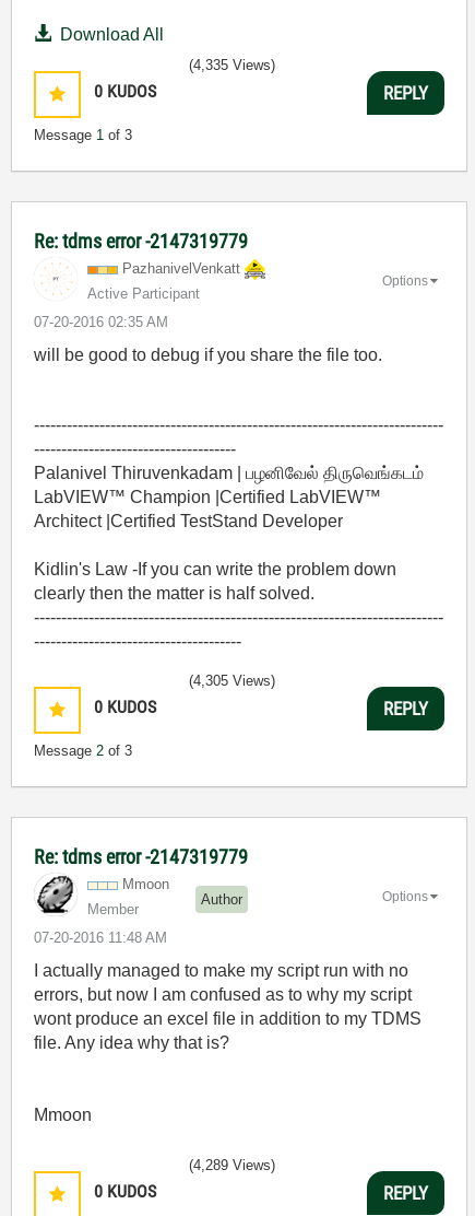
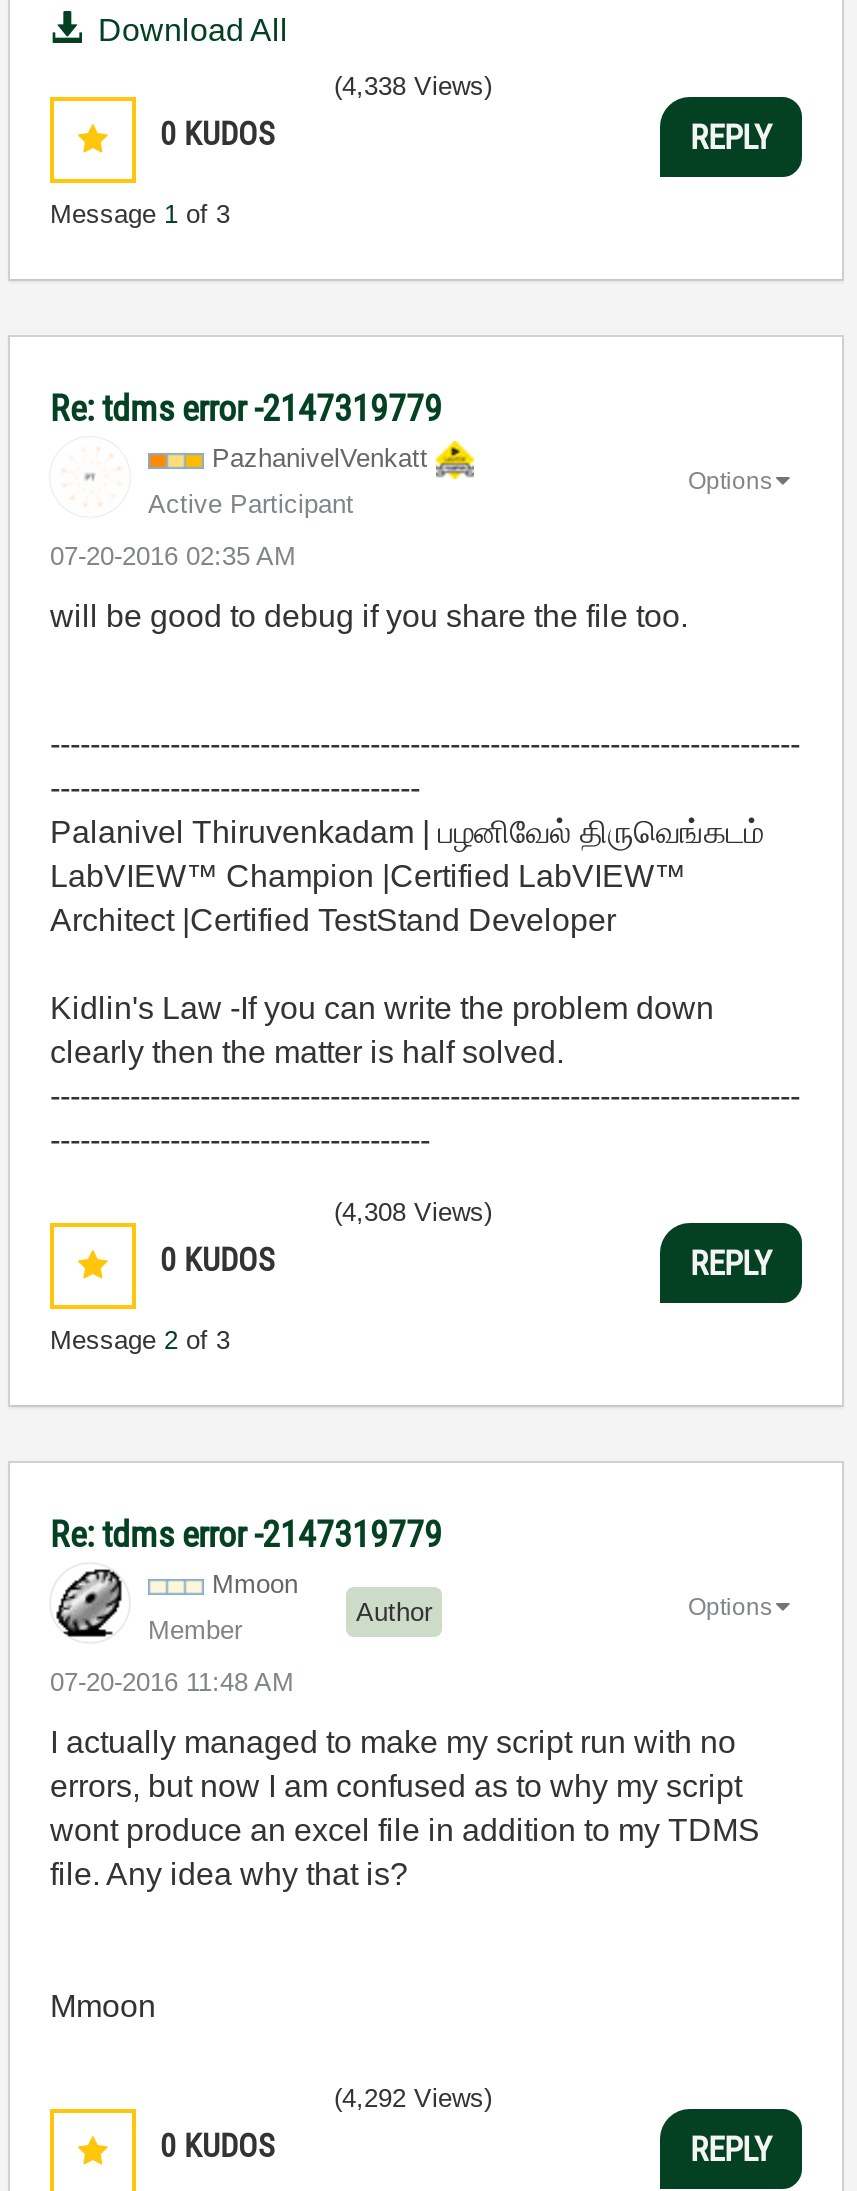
- (4,335 Views)
+ (4,338 Views)

- (4,305 Views)
+ (4,308 Views)

- (4,289 Views)
+ (4,292 Views)
